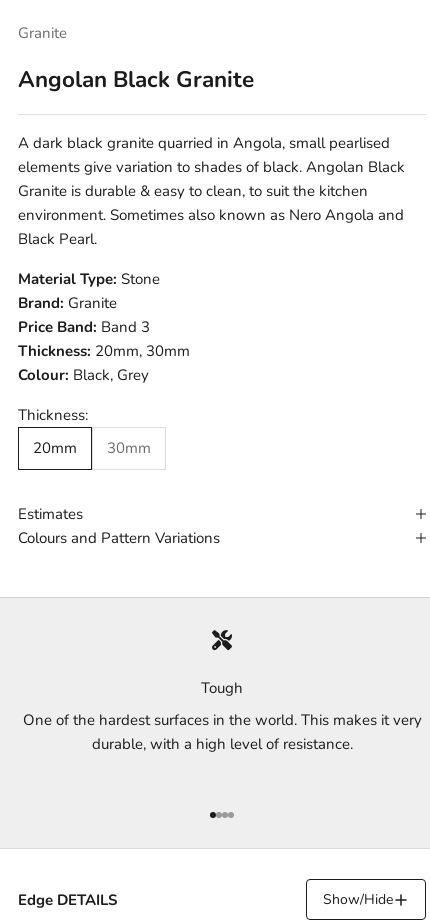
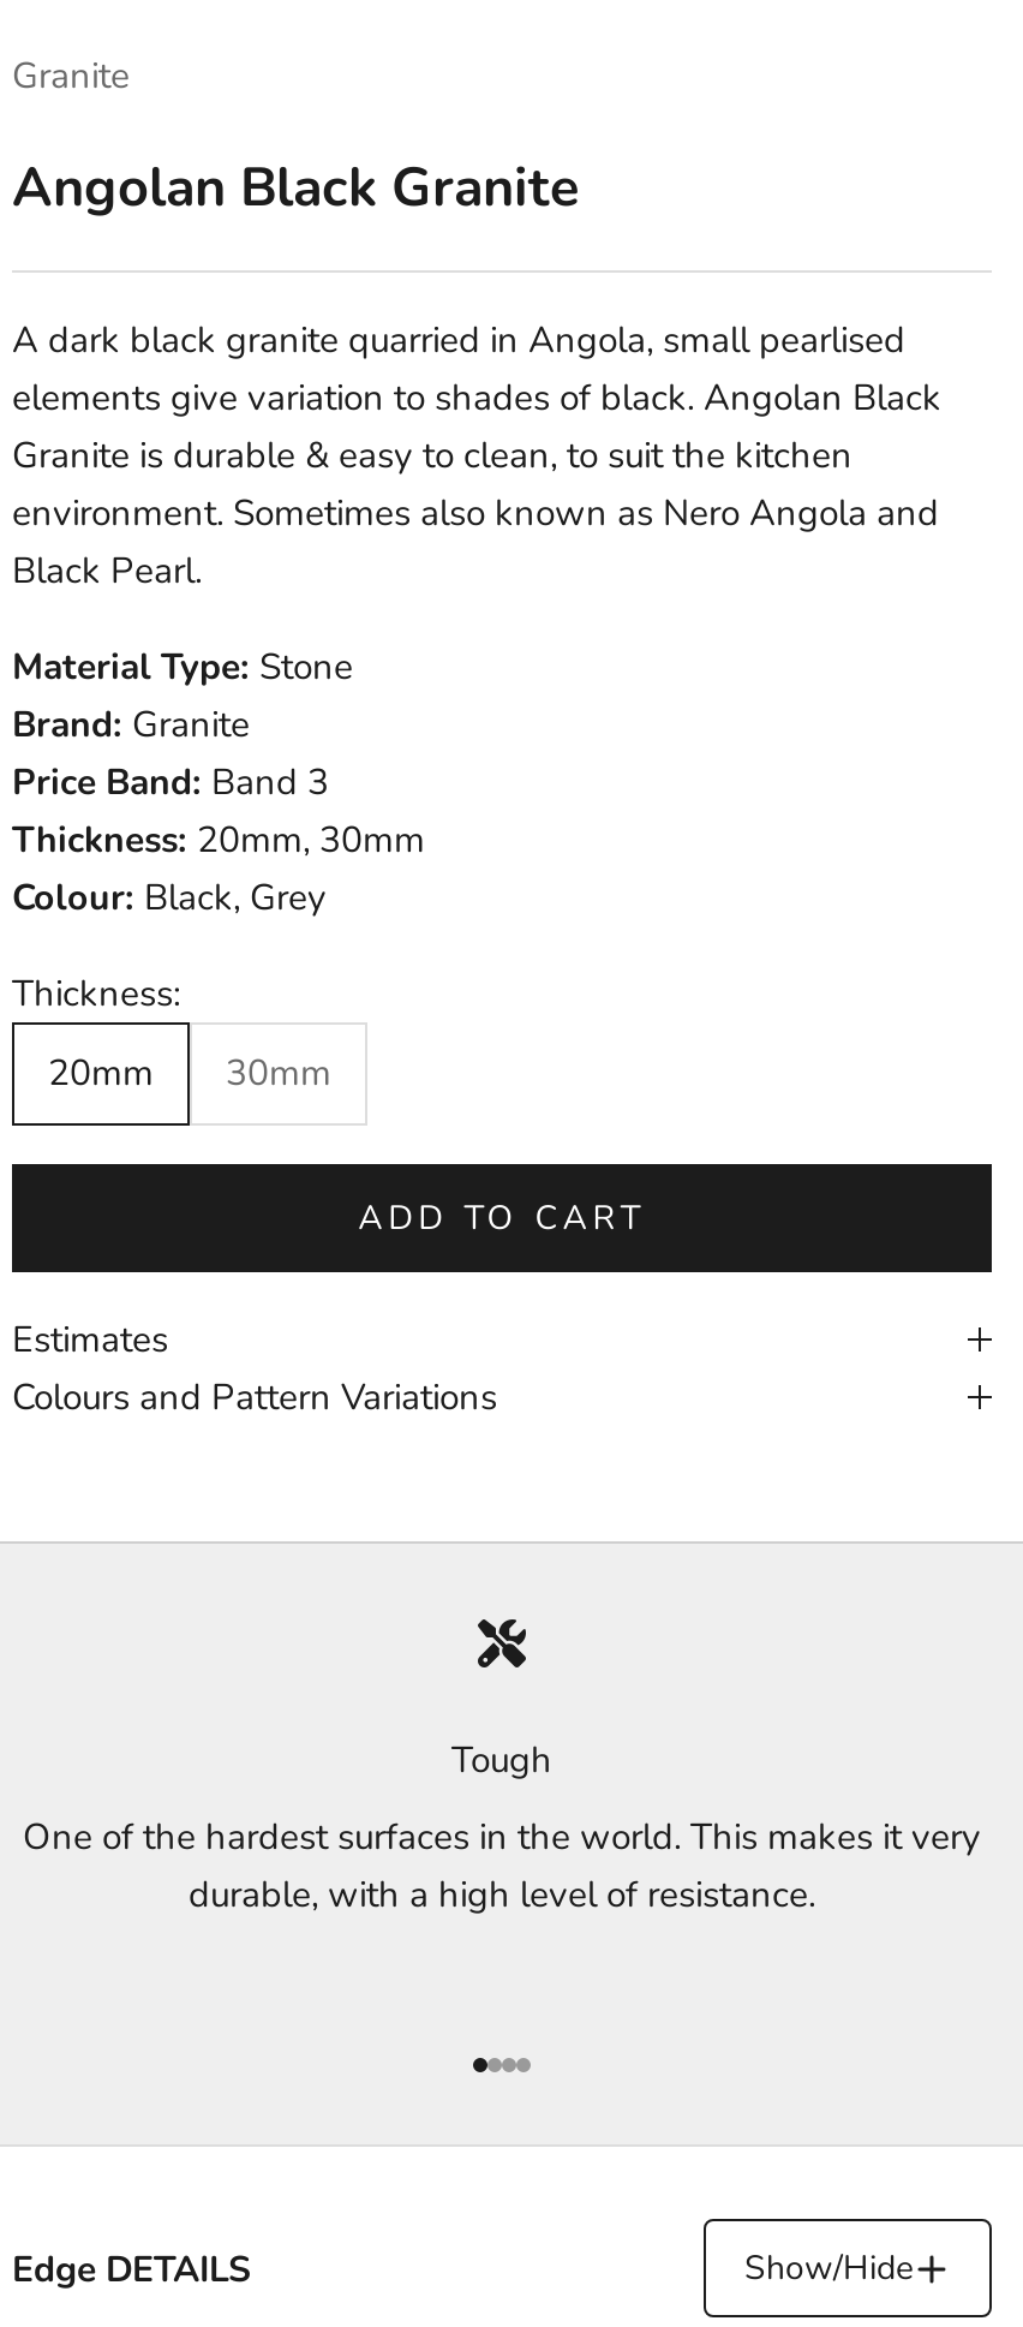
+ ADD TO CART
